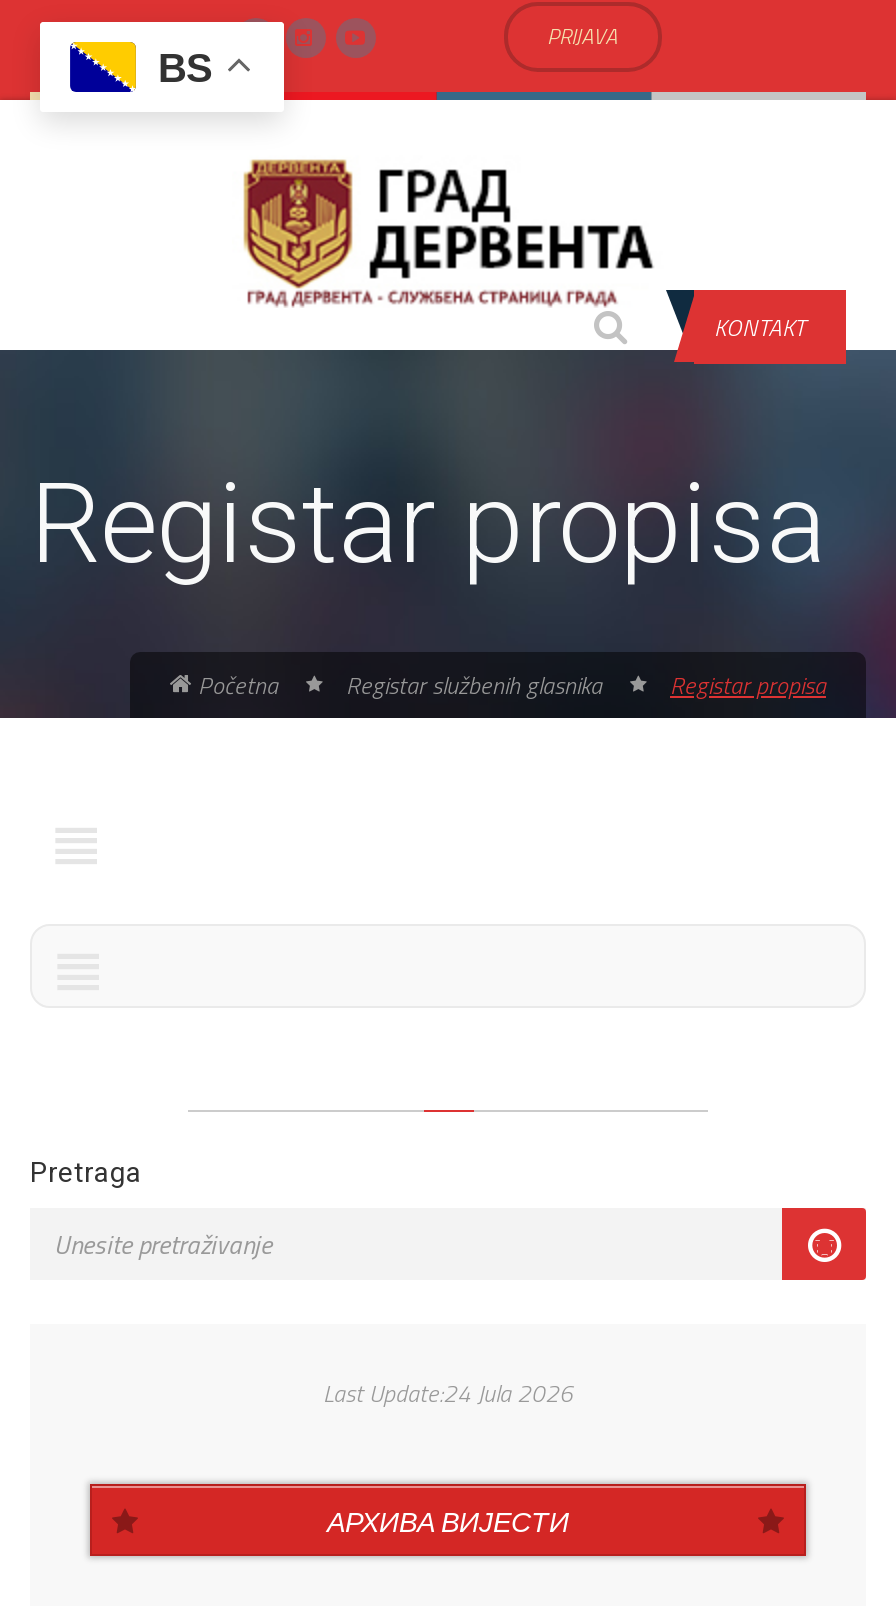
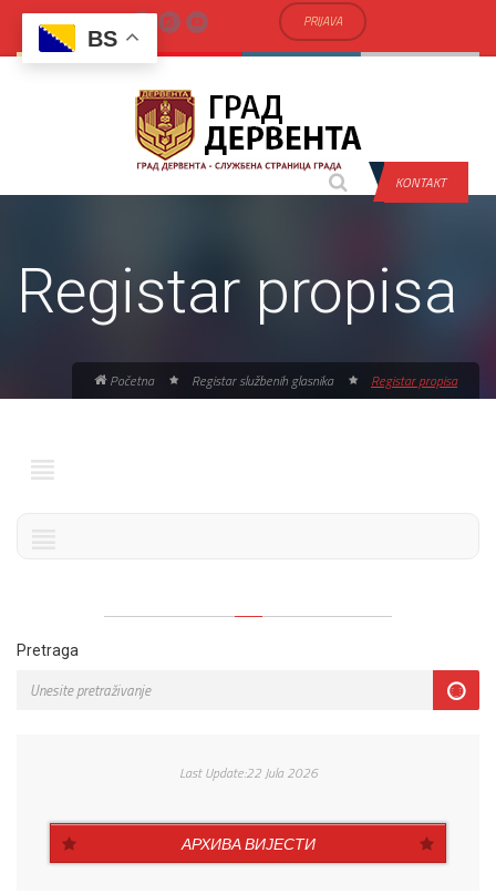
- Last Update:24 Jula 2026
+ Last Update:22 Jula 2026
